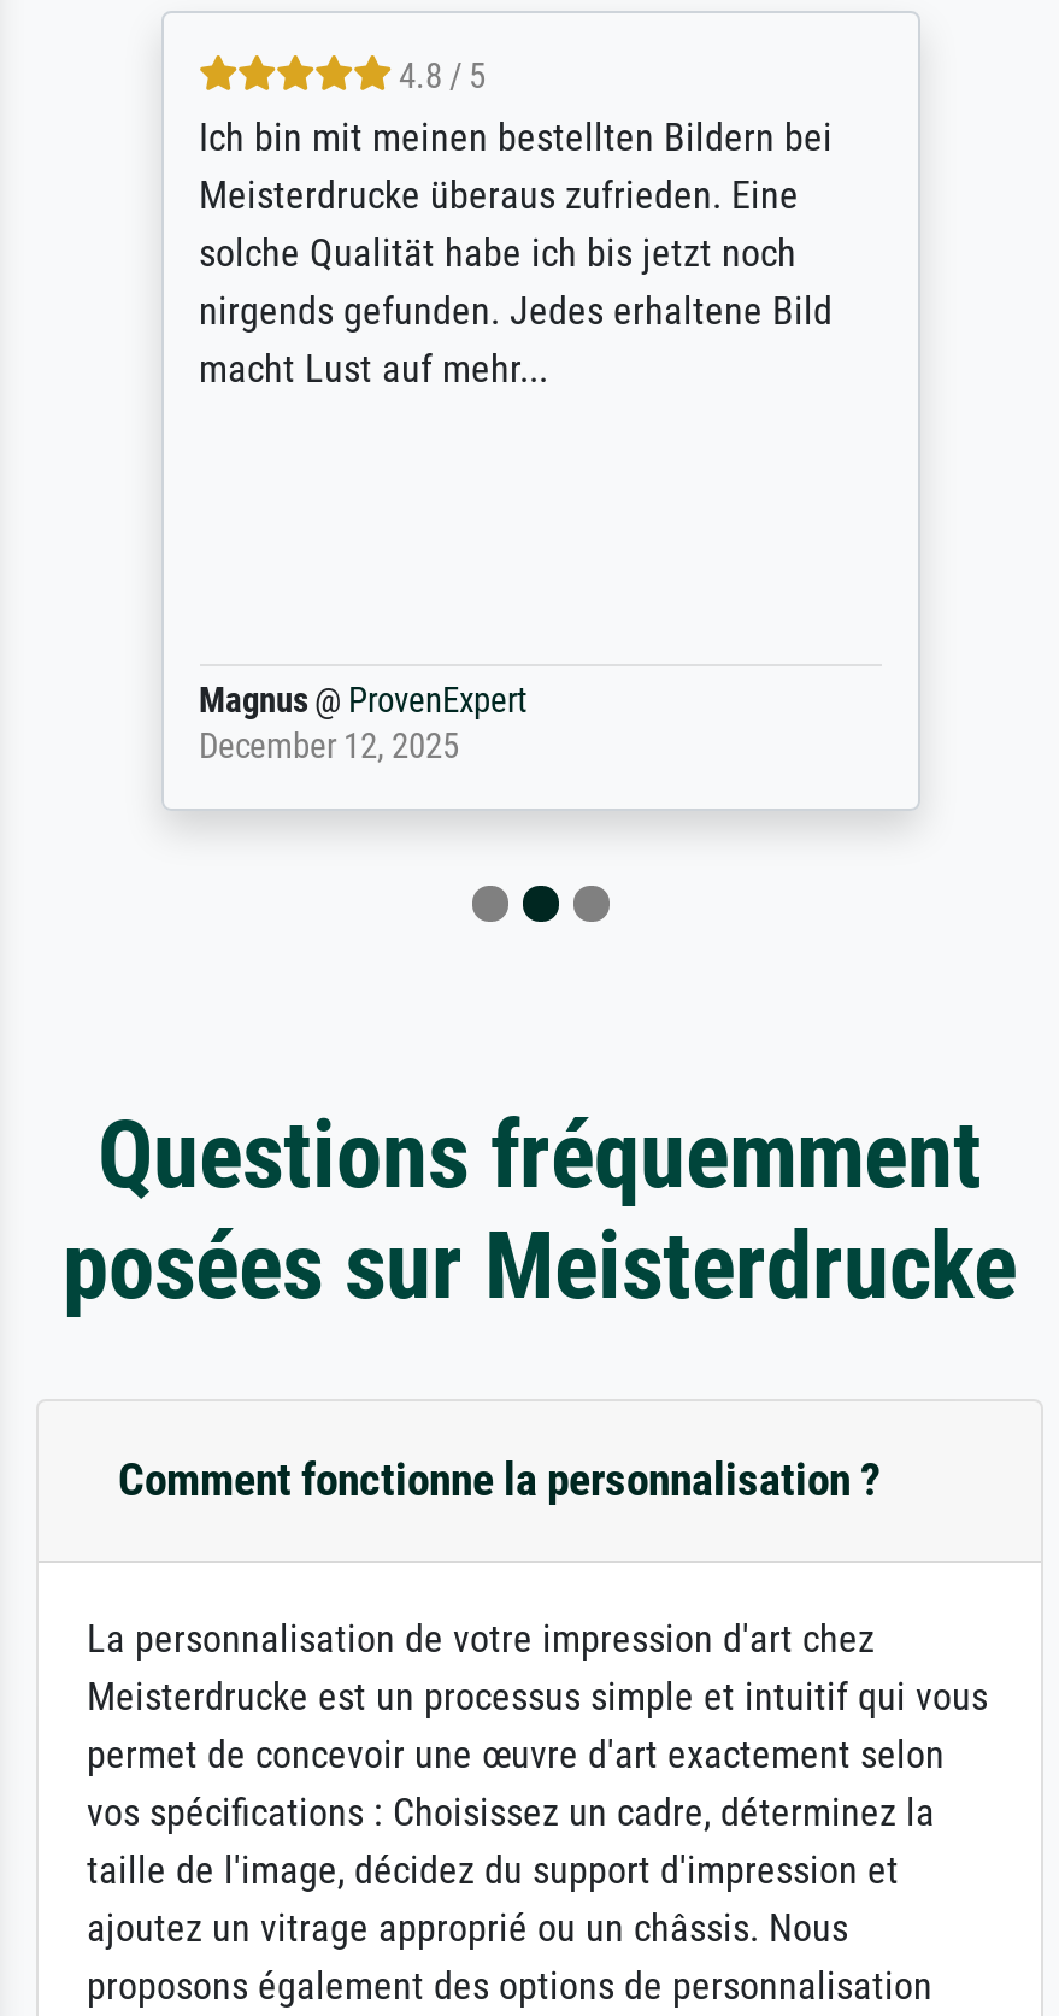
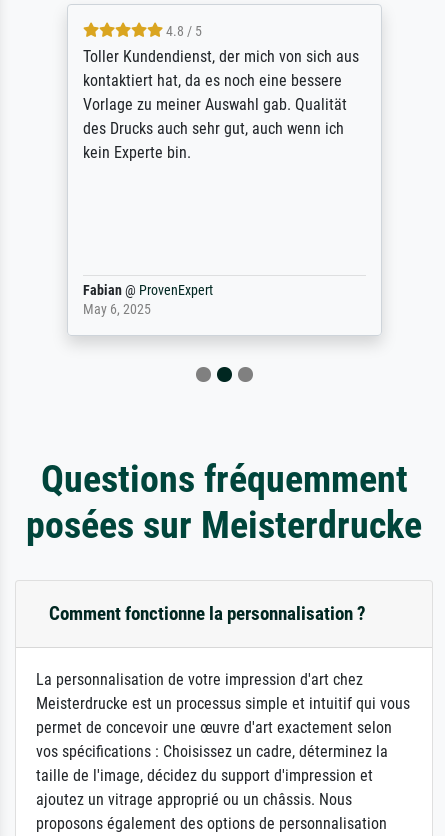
- Ich bin mit meinen bestellten Bildern bei
- Meisterdrucke überaus zufrieden. Eine
- solche Qualität habe ich bis jetzt noch
- nirgends gefunden. Jedes erhaltene Bild
- macht Lust auf mehr...
+ Toller Kundendienst, der mich von sich aus
+ kontaktiert hat, da es noch eine bessere
+ Vorlage zu meiner Auswahl gab. Qualität
+ des Drucks auch sehr gut, auch wenn ich
+ kein Experte bin.

- Magnus @ ProvenExpert
- December 12, 2025
+ Fabian @ ProvenExpert
+ May 6, 2025
